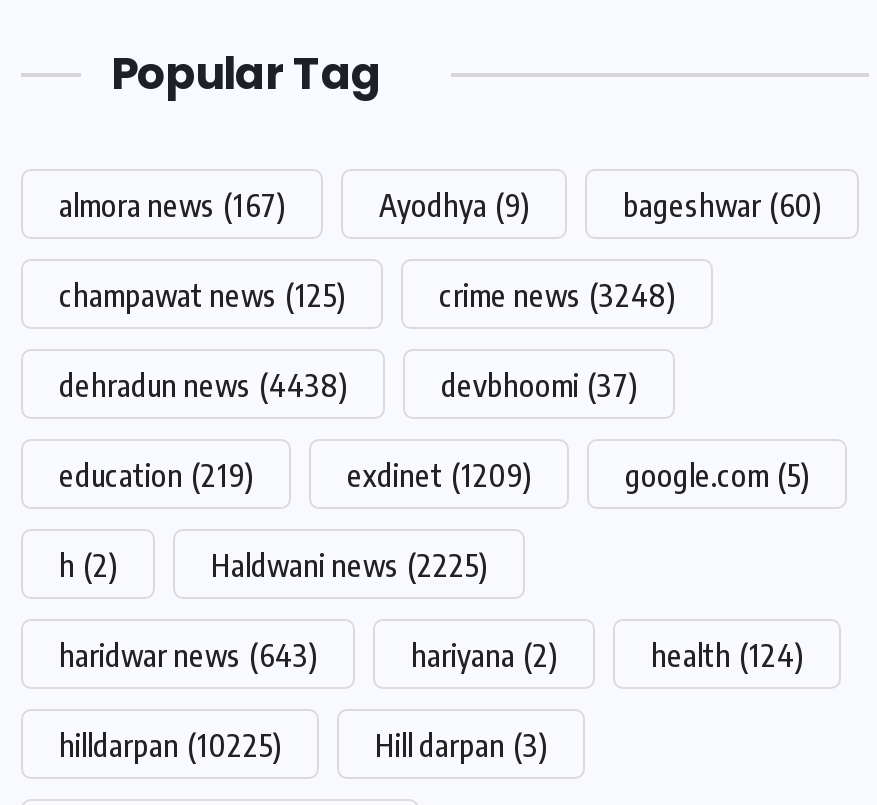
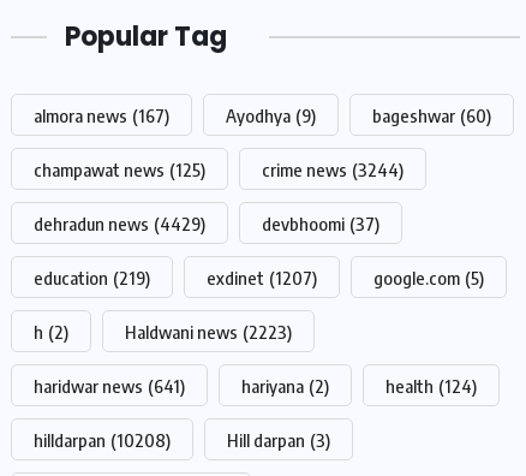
- crime news (3248)
+ crime news (3244)

- dehradun news (4438)
+ dehradun news (4429)

- exdinet (1209)
+ exdinet (1207)

- Haldwani news (2225)
+ Haldwani news (2223)

- haridwar news (643)
+ haridwar news (641)

- hilldarpan (10225)
+ hilldarpan (10208)
